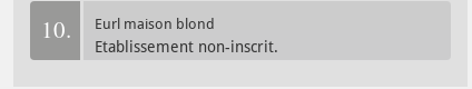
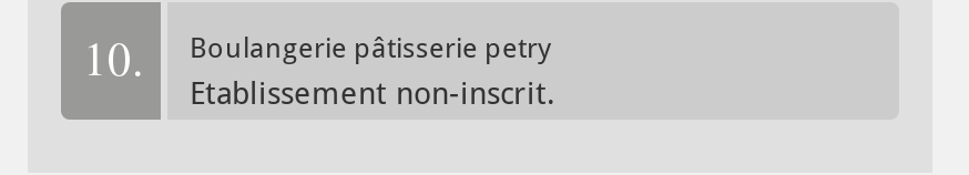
- Eurl maison blond
+ Boulangerie pâtisserie petry
